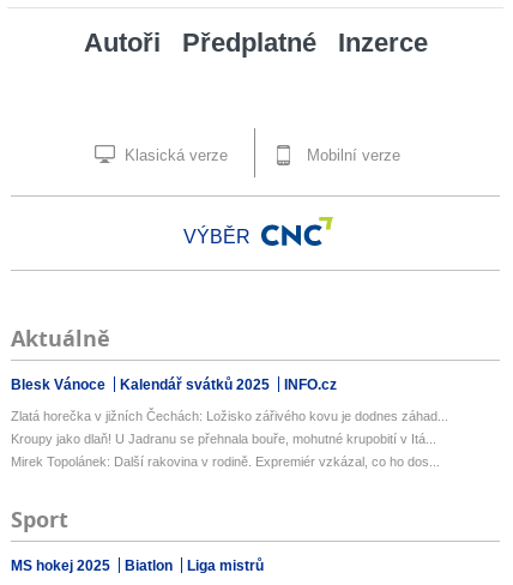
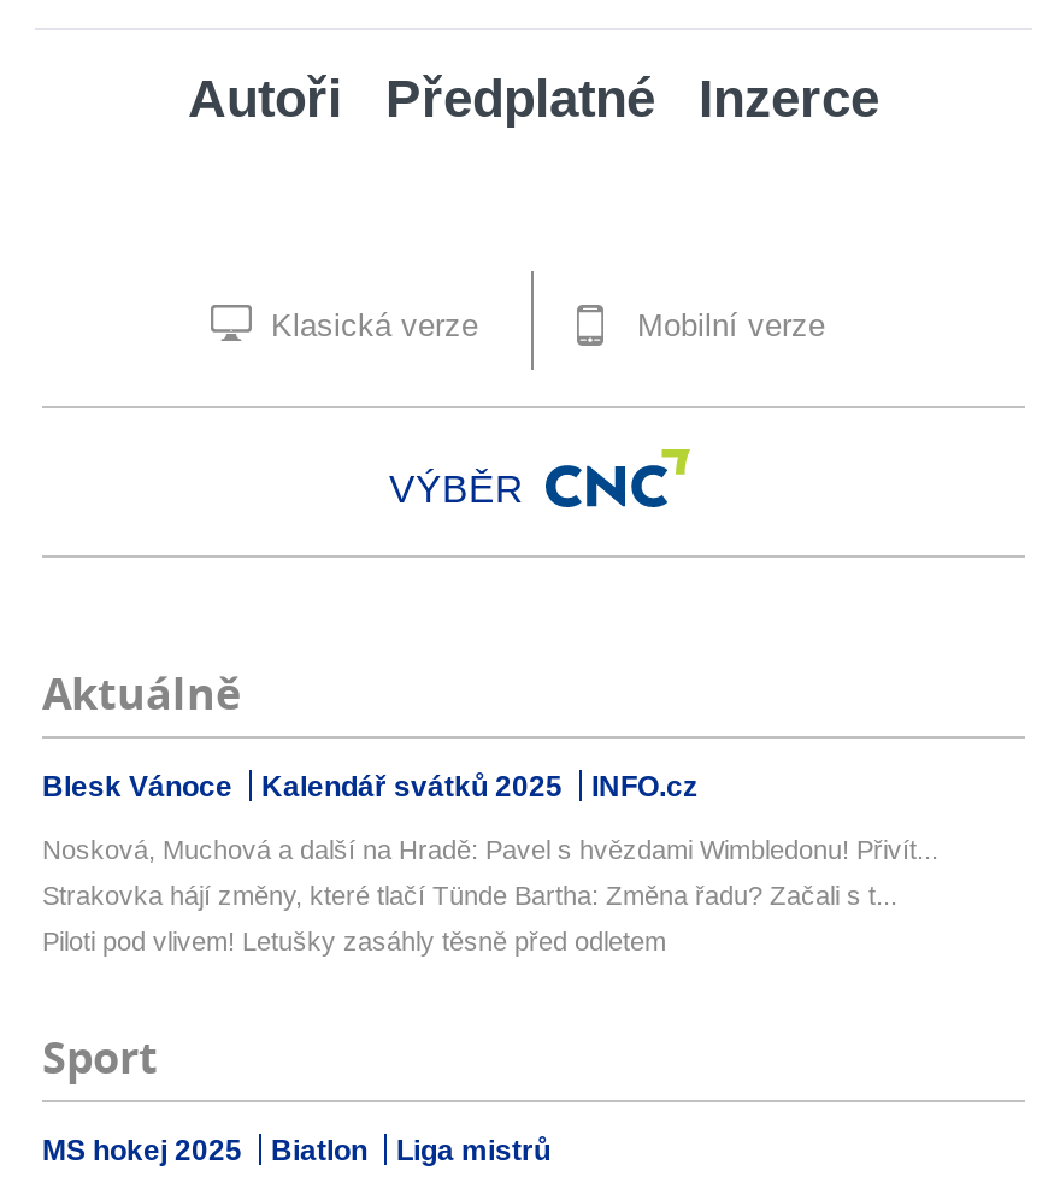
- Zlatá horečka v jižních Čechách: Ložisko zářivého kovu je dodnes záhad...
+ Nosková, Muchová a další na Hradě: Pavel s hvězdami Wimbledonu! Přivít...

- Kroupy jako dlaň! U Jadranu se přehnala bouře, mohutné krupobití v Itá...
+ Strakovka hájí změny, které tlačí Tünde Bartha: Změna řadu? Začali s t...

- Mirek Topolánek: Další rakovina v rodině. Expremiér vzkázal, co ho dos...
+ Piloti pod vlivem! Letušky zasáhly těsně před odletem
